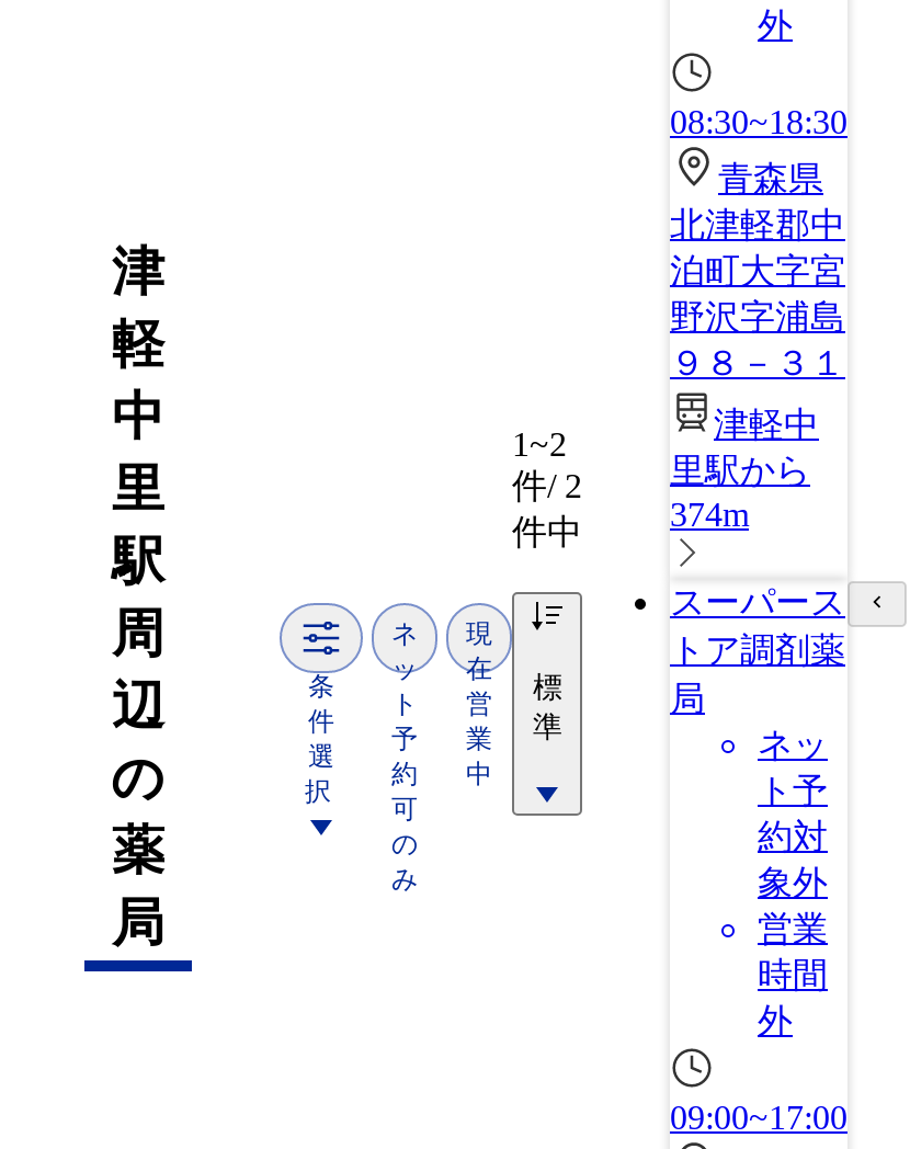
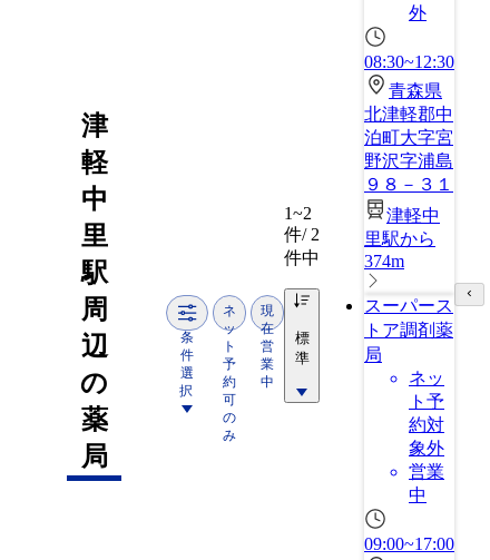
- 08:30~18:30
+ 08:30~12:30

- 時間
- 外
+ 中
